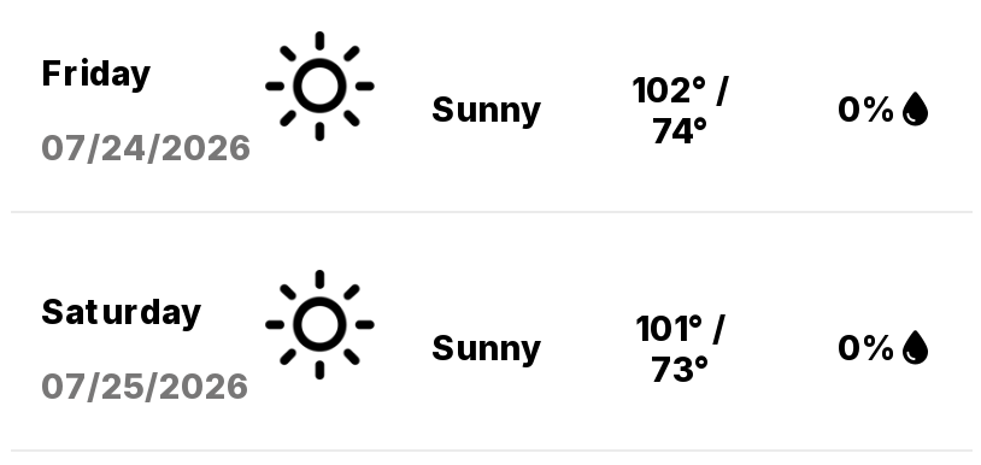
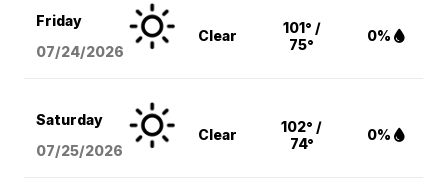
- Sunny
- 102° /
- 74°
+ Clear
+ 101° /
+ 75°

- Sunny
- 101° /
- 73°
+ Clear
+ 102° /
+ 74°
